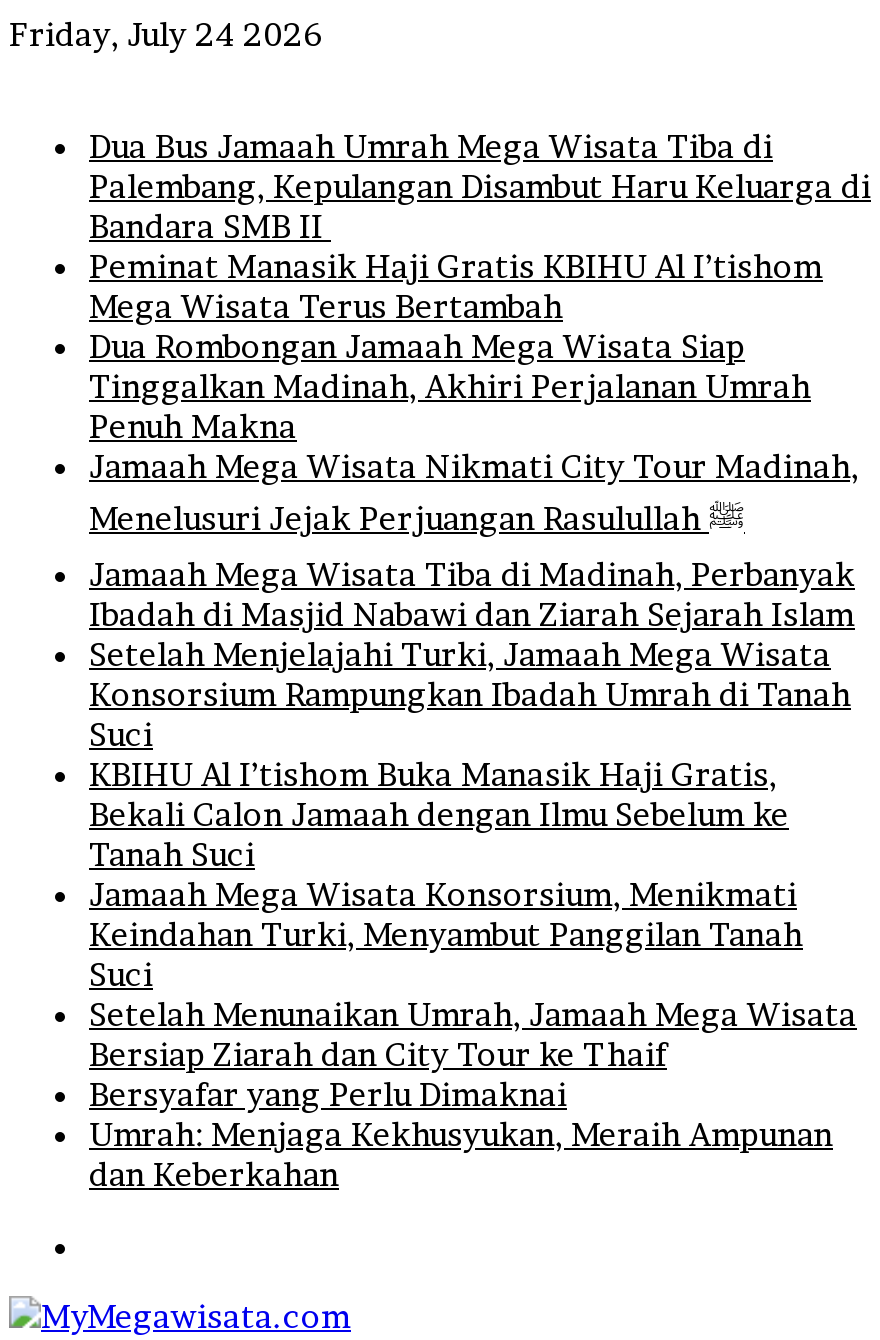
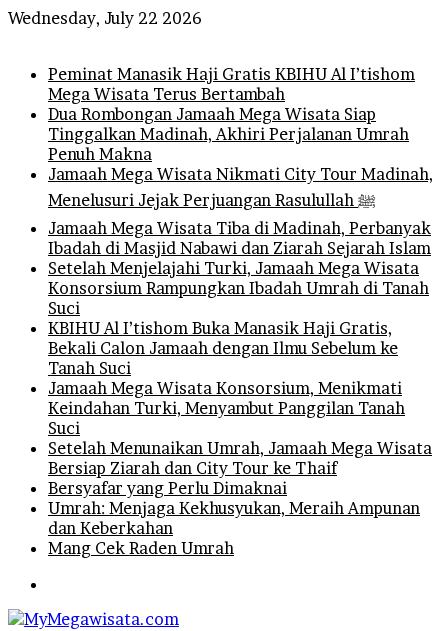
- Friday, July 24 2026
+ Wednesday, July 22 2026

- Dua Bus Jamaah Umrah Mega Wisata Tiba di
- Palembang, Kepulangan Disambut Haru Keluarga di
- Bandara SMB II

moved up: Peminat Manasik Haji Gratis KBIHU Al I’tishom | Mega Wisata Terus Bertambah | Dua Rombongan Jamaah Mega Wisata Siap | ... | Umrah: Menjaga Kekhusyukan, Meraih Ampunan | dan Keberkahan

+ Mang Cek Raden Umrah
